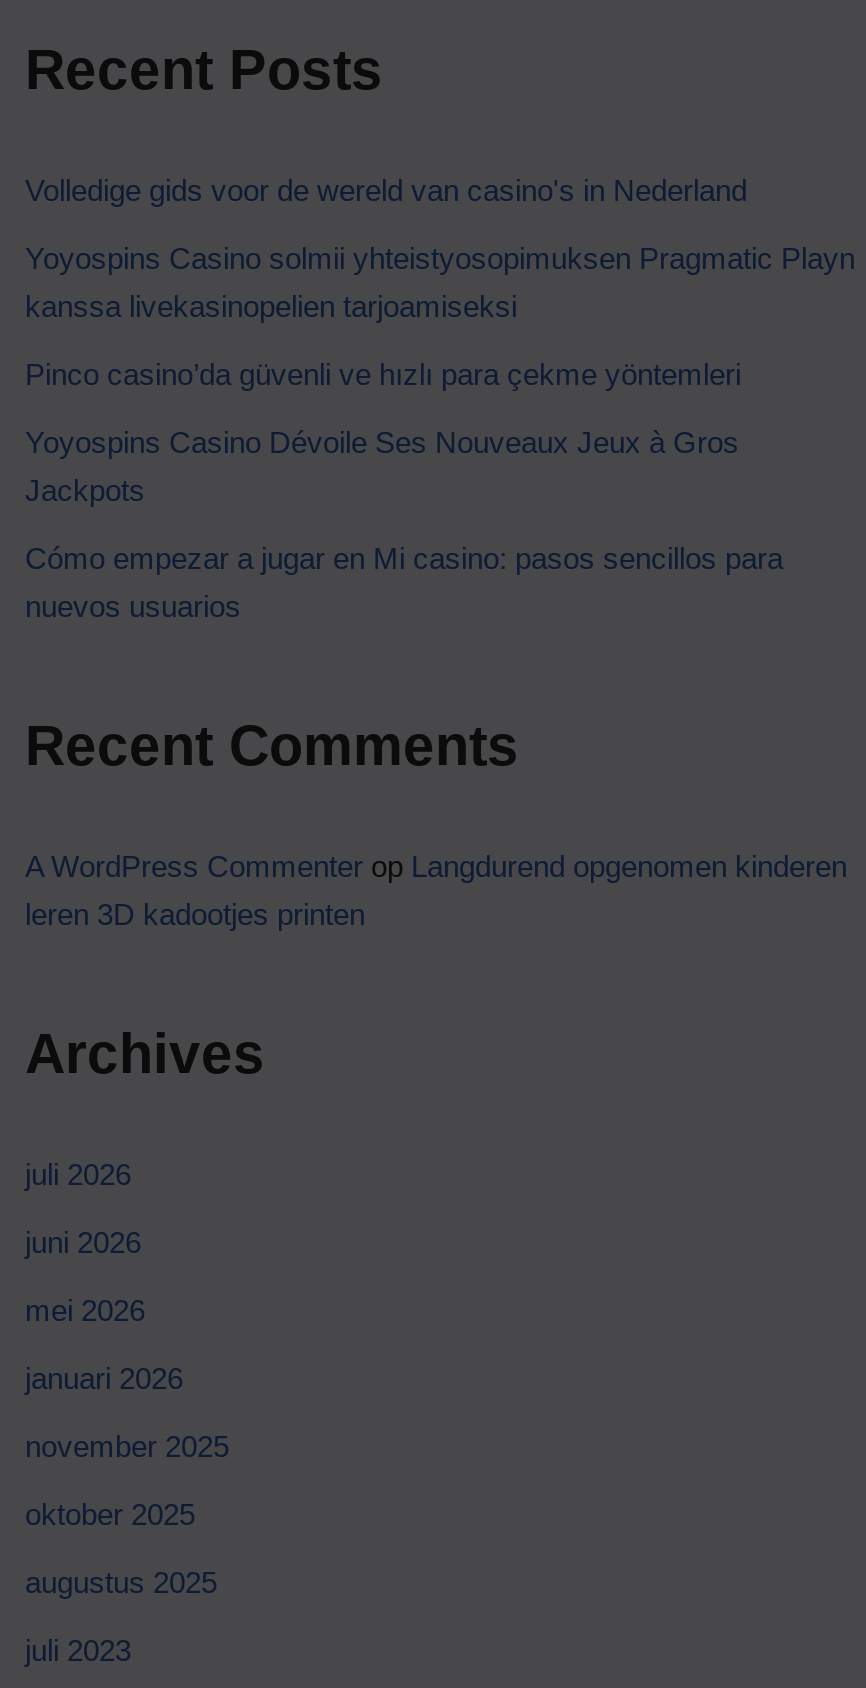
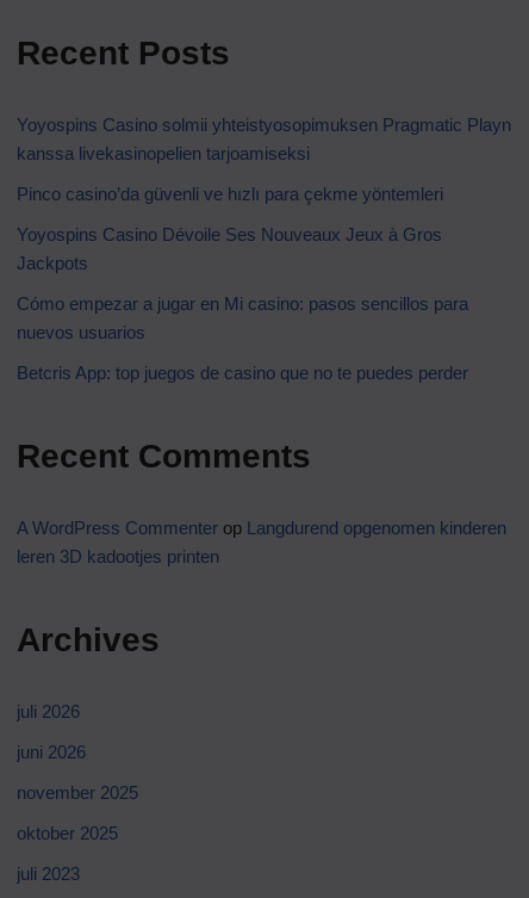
- Volledige gids voor de wereld van casino's in Nederland

+ Betcris App: top juegos de casino que no te puedes perder

- mei 2026
- januari 2026

- augustus 2025
